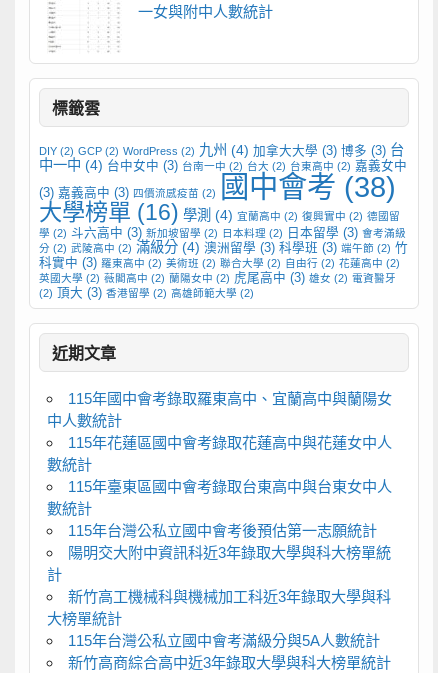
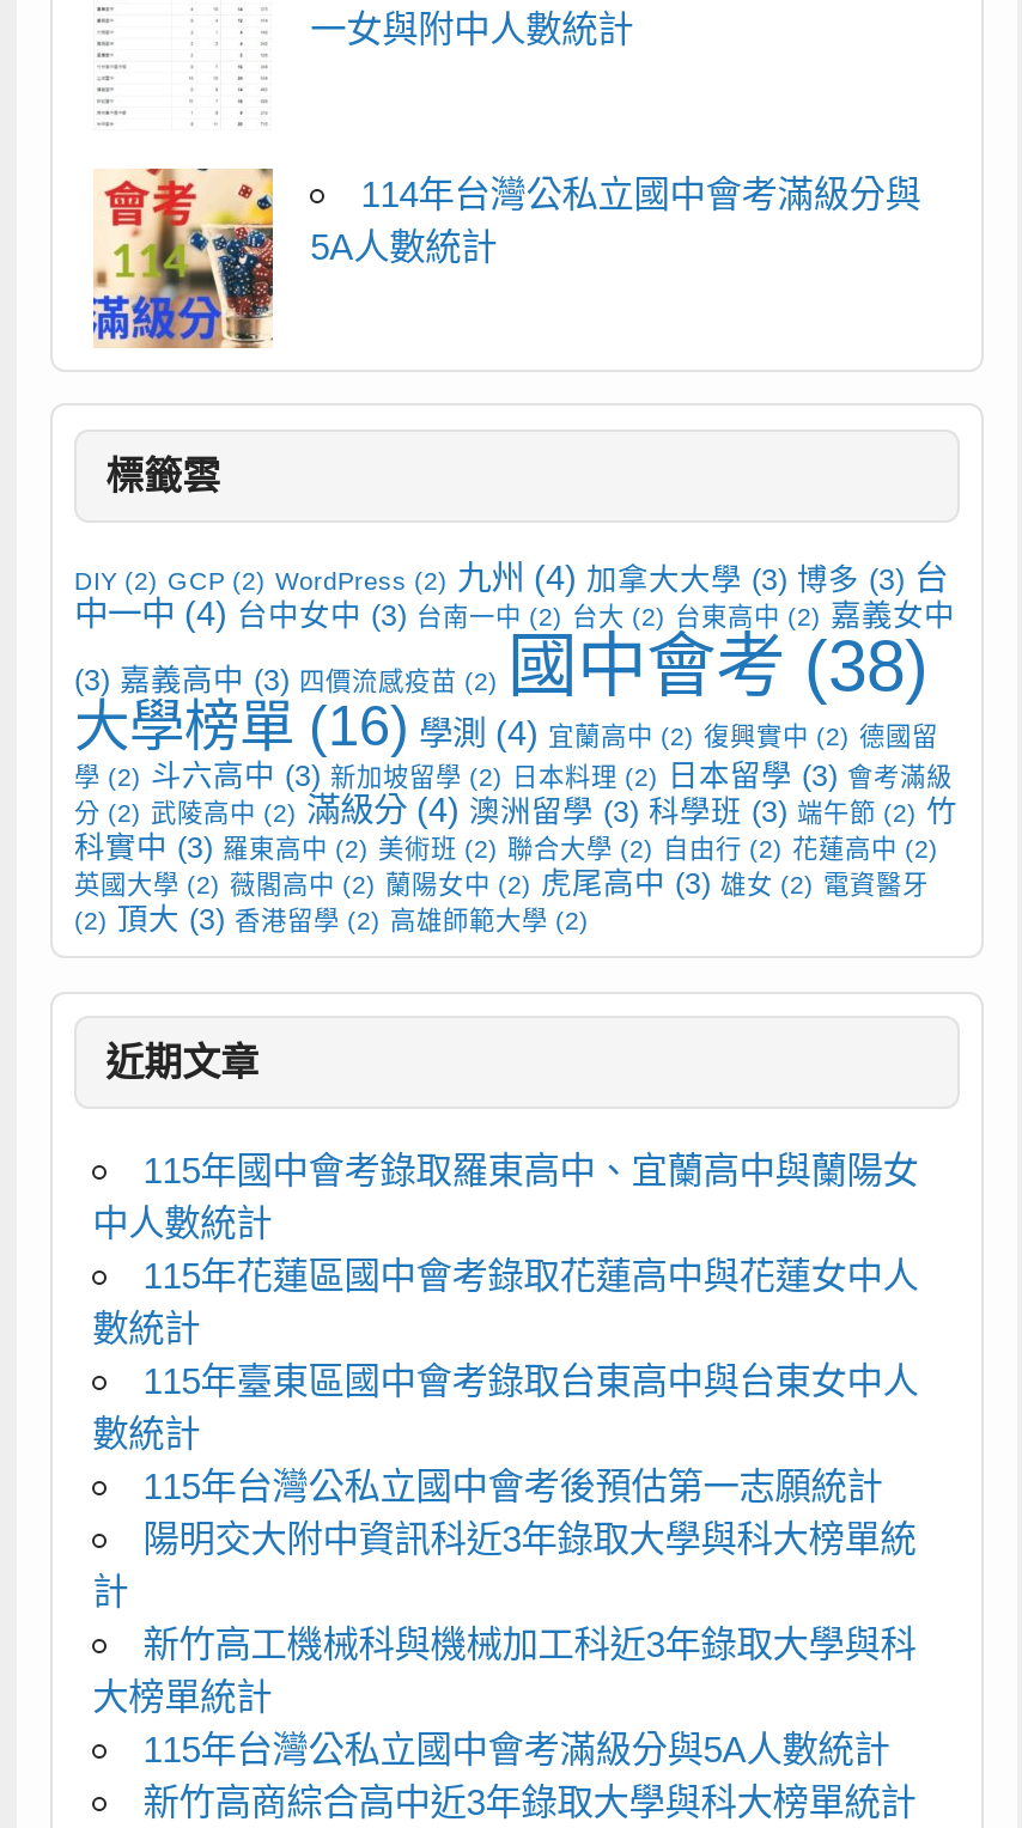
+ [image]
+ 114年台灣公私立國中會考滿級分與
+ 5A人數統計
